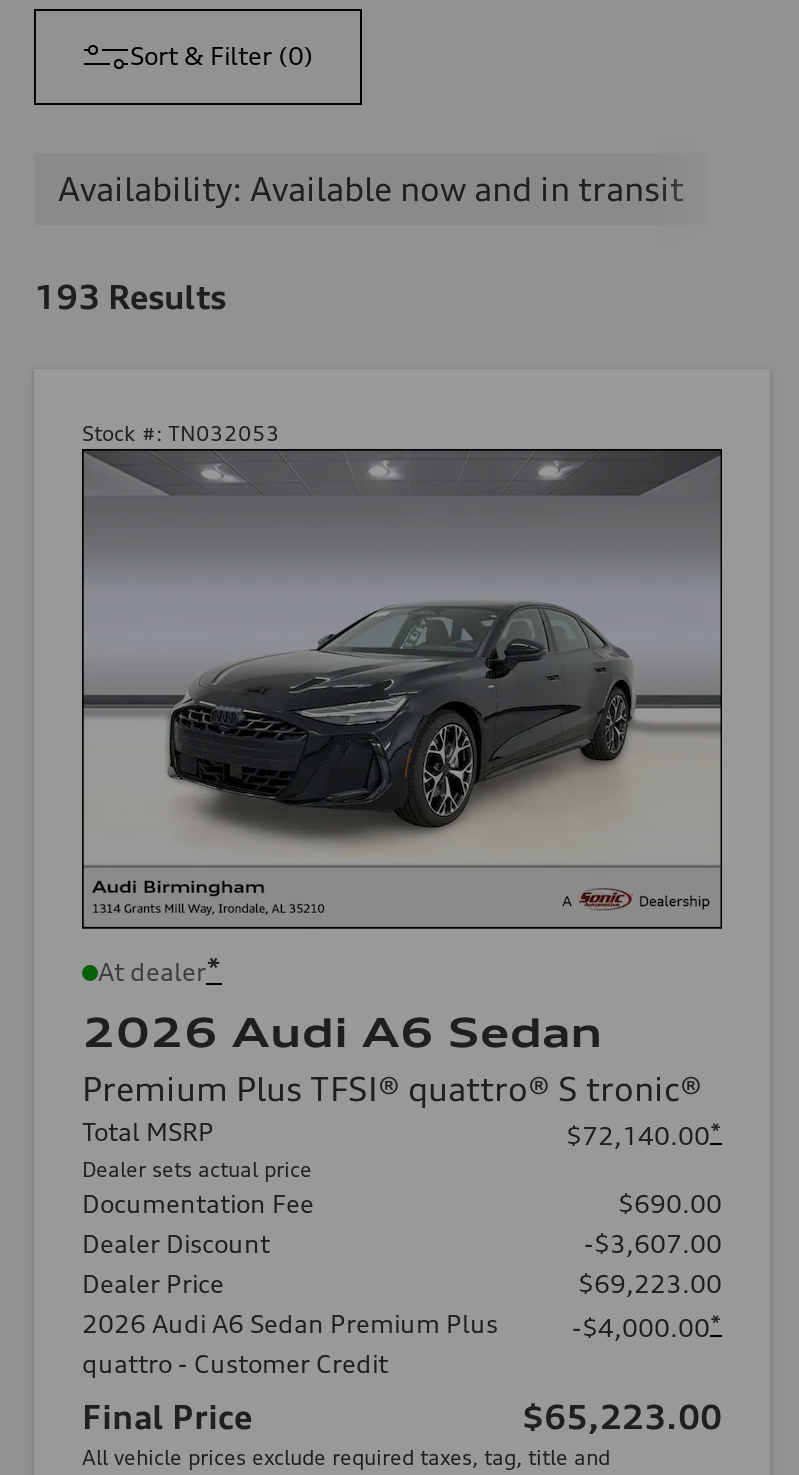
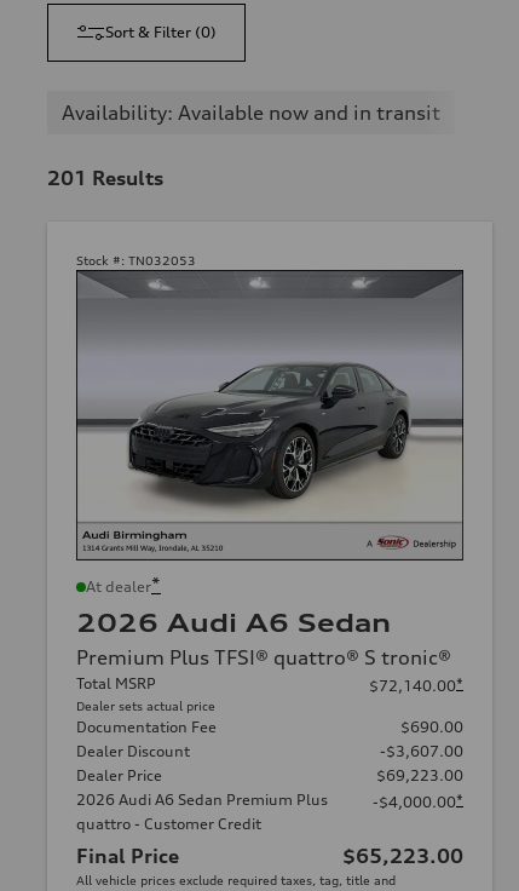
- 193 Results
+ 201 Results
